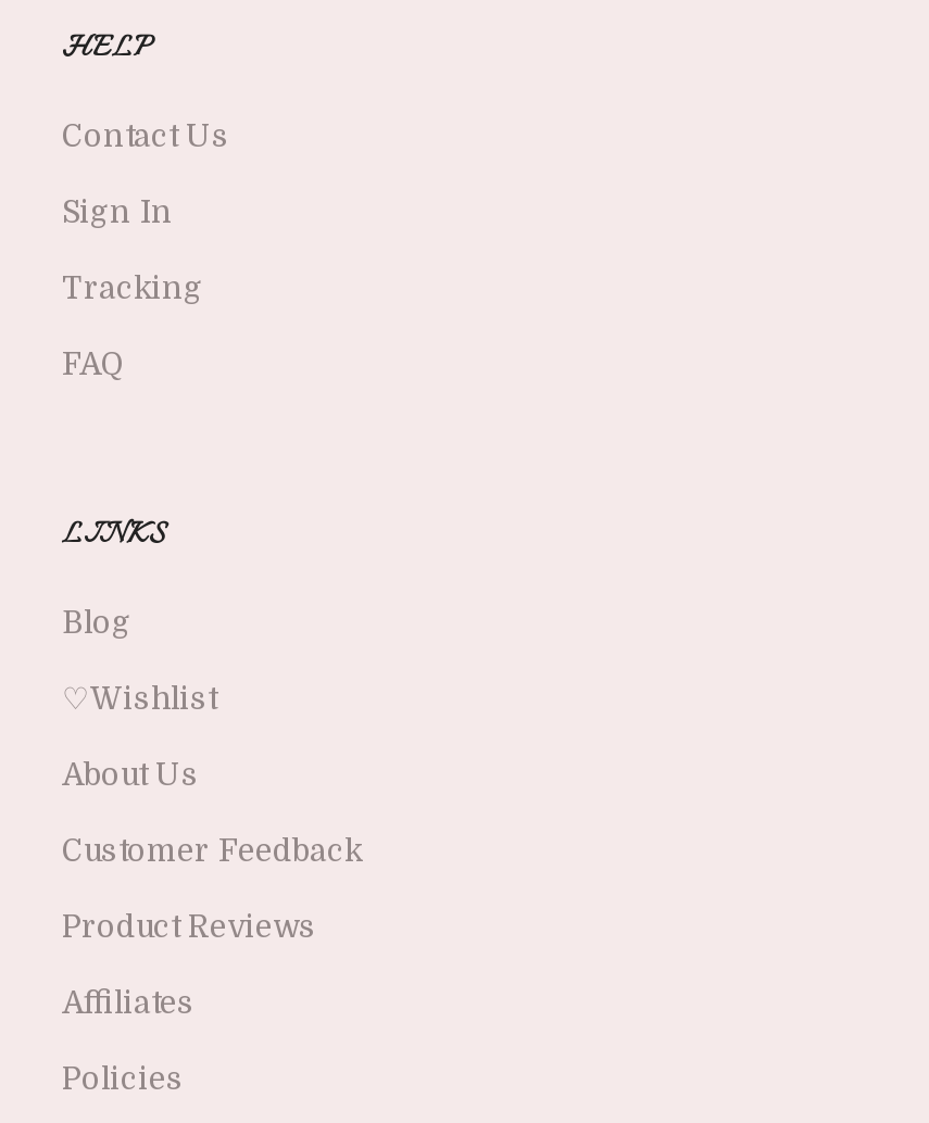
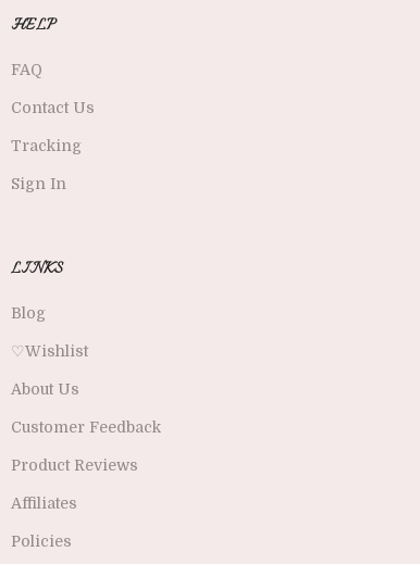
moved down: Contact Us | Tracking | Sign In

moved up: FAQ
